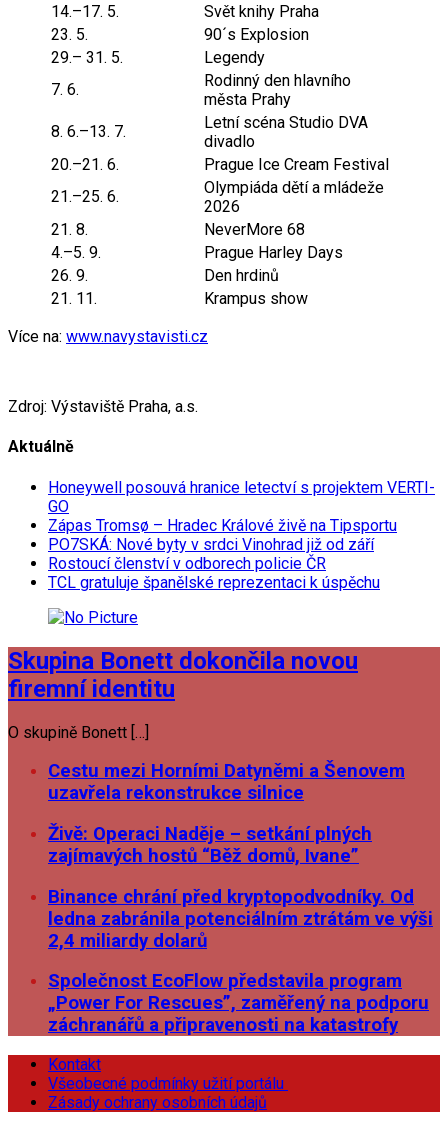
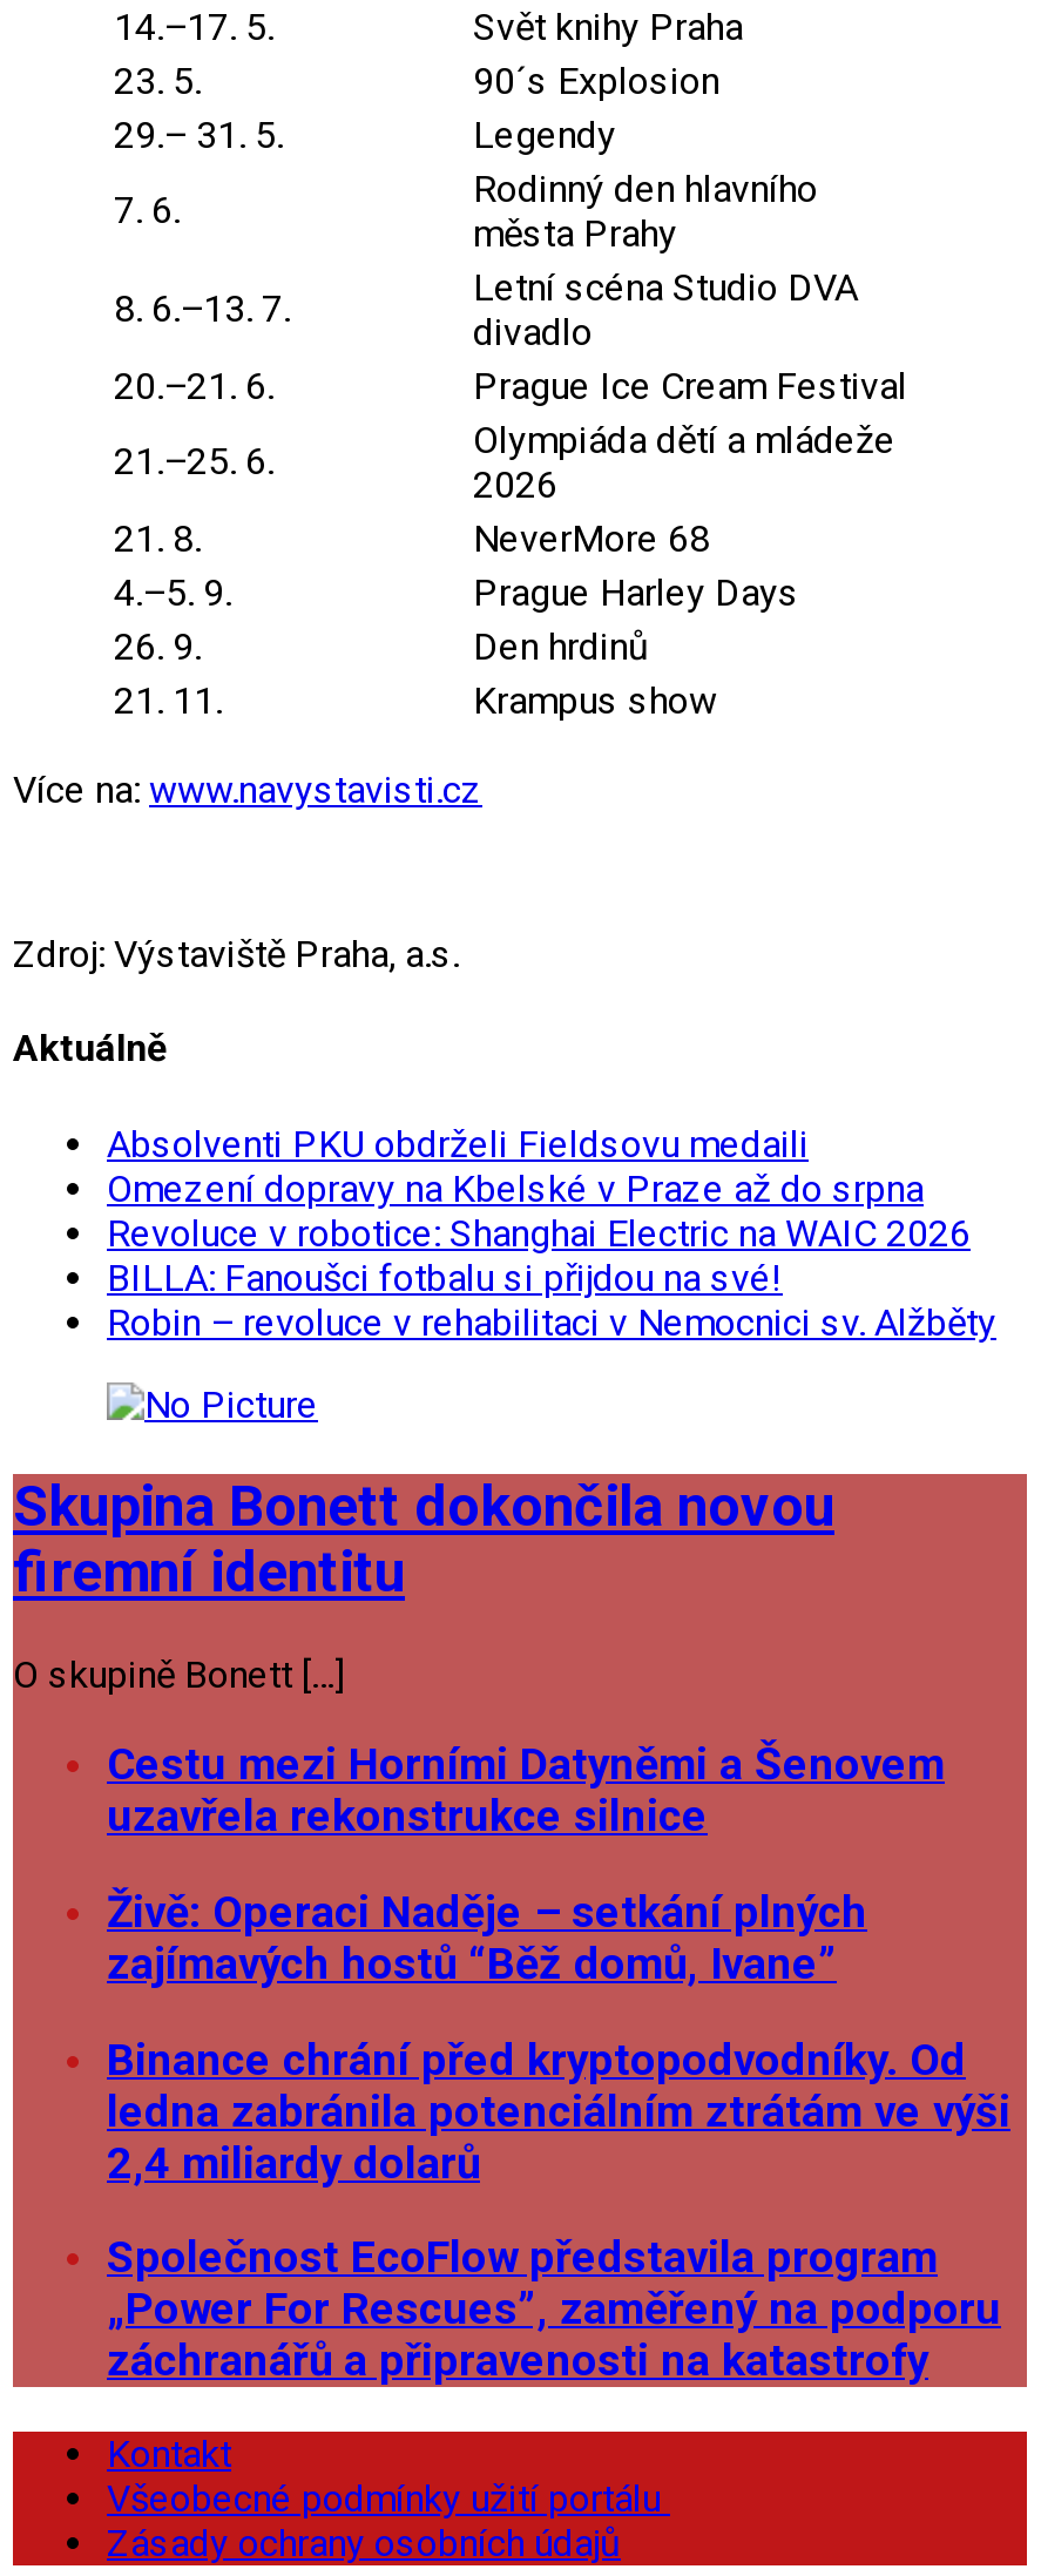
- Honeywell posouvá hranice letectví s projektem VERTI-
- GO
- Zápas Tromsø – Hradec Králové živě na Tipsportu
- PO7SKÁ: Nové byty v srdci Vinohrad již od září
- Rostoucí členství v odborech policie ČR
- TCL gratuluje španělské reprezentaci k úspěchu
+ Absolventi PKU obdrželi Fieldsovu medaili
+ Omezení dopravy na Kbelské v Praze až do srpna
+ Revoluce v robotice: Shanghai Electric na WAIC 2026
+ BILLA: Fanoušci fotbalu si přijdou na své!
+ Robin – revoluce v rehabilitaci v Nemocnici sv. Alžběty
